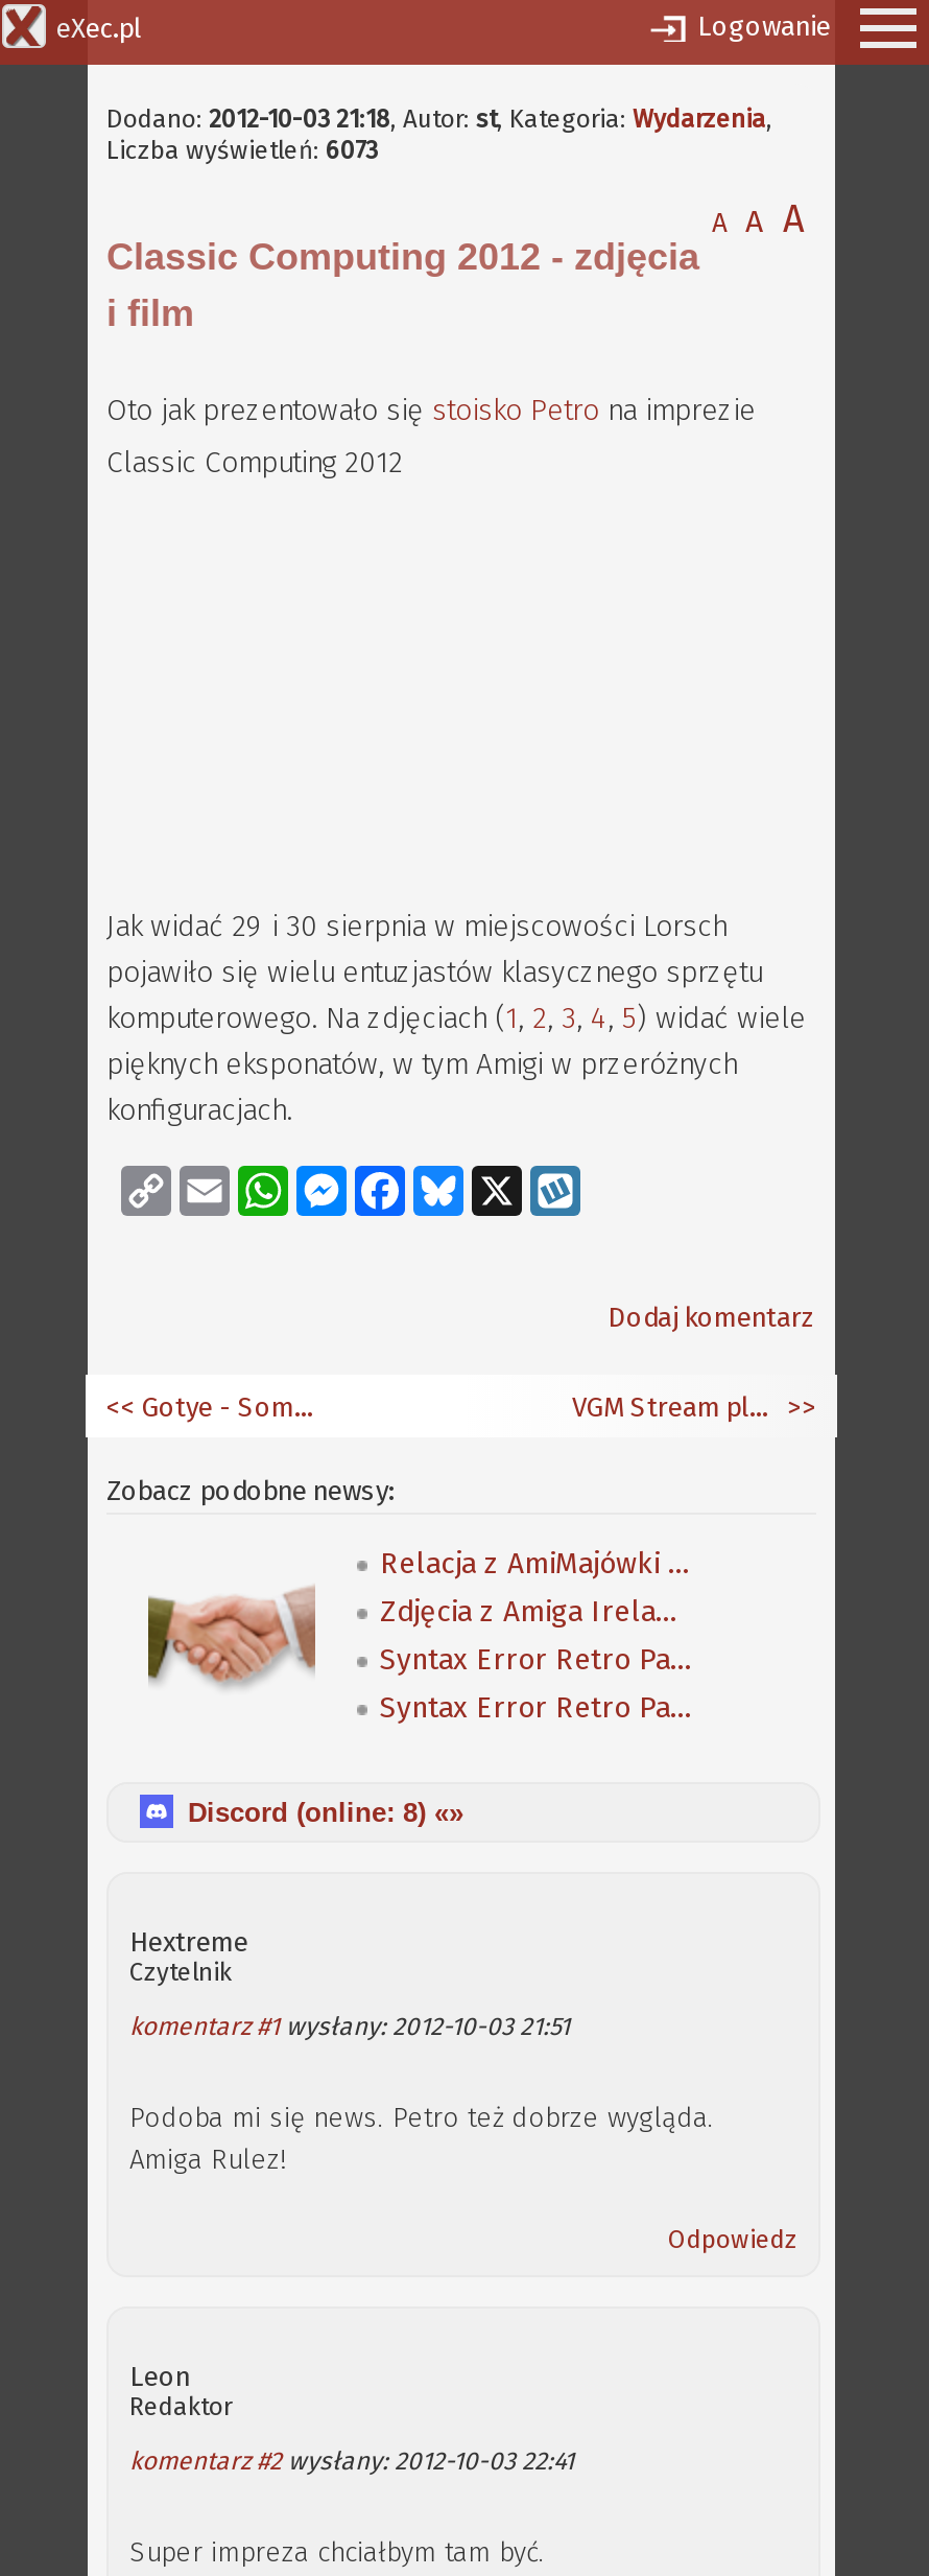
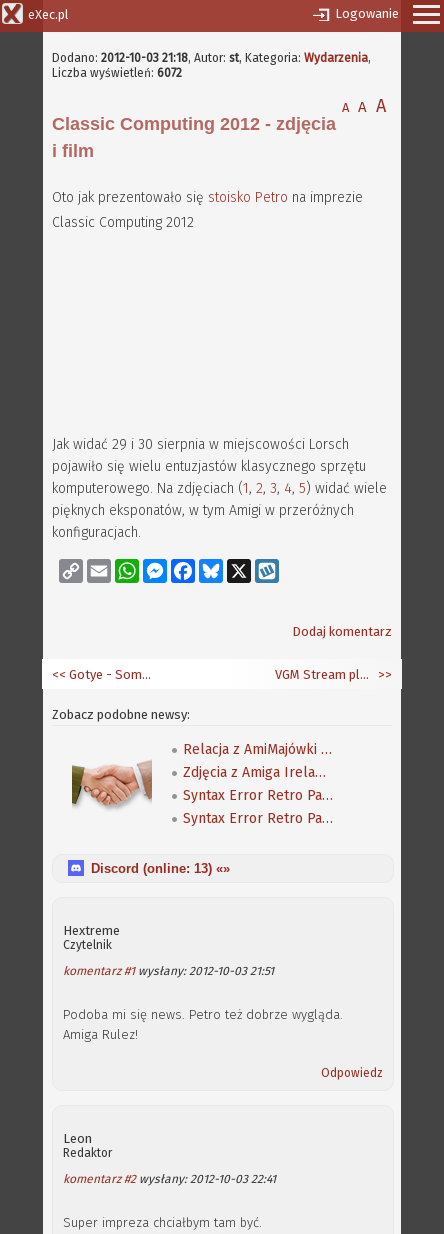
- Liczba wyświetleń: 6073
+ Liczba wyświetleń: 6072

- Discord (online: 8) «»
+ Discord (online: 13) «»
